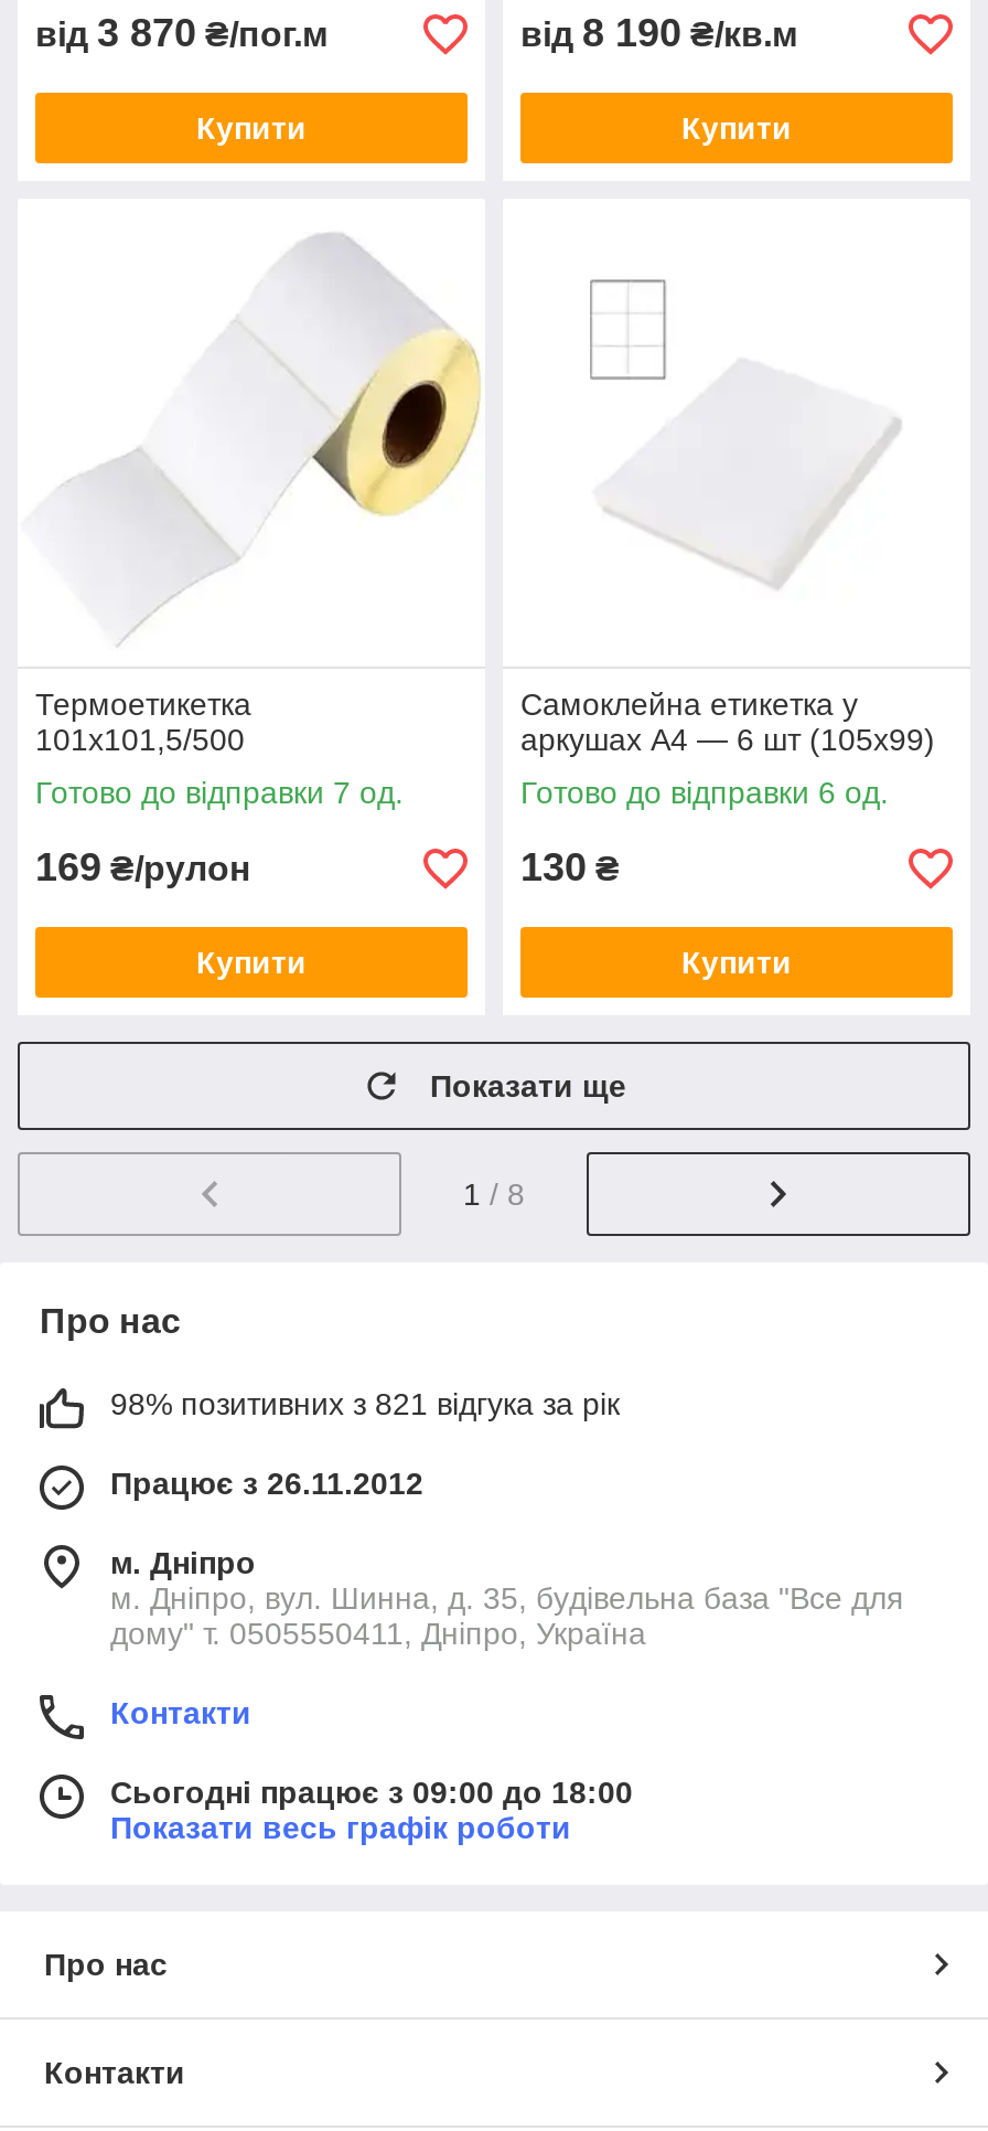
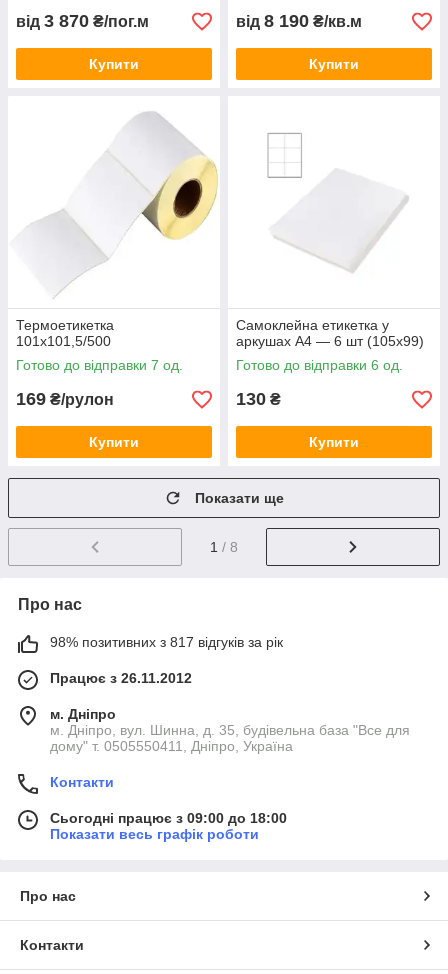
- 98% позитивних з 821 відгука за рік
+ 98% позитивних з 817 відгуків за рік
